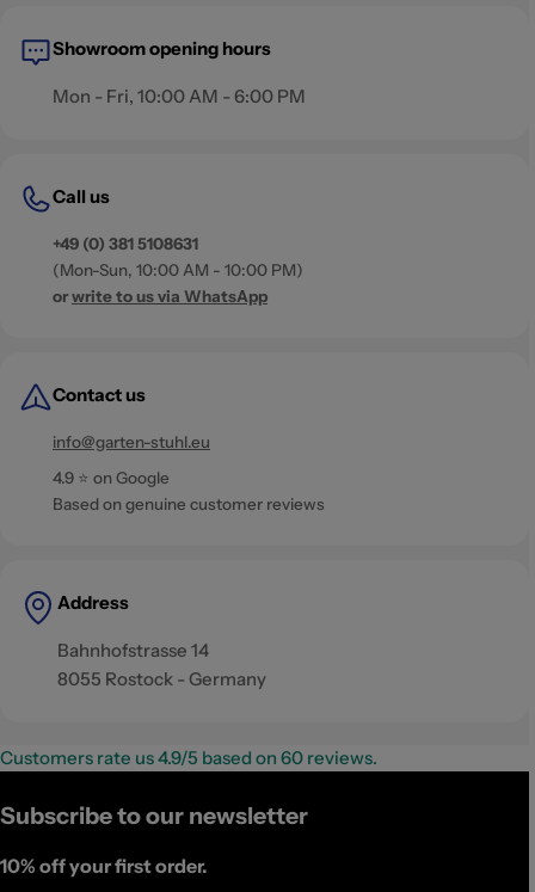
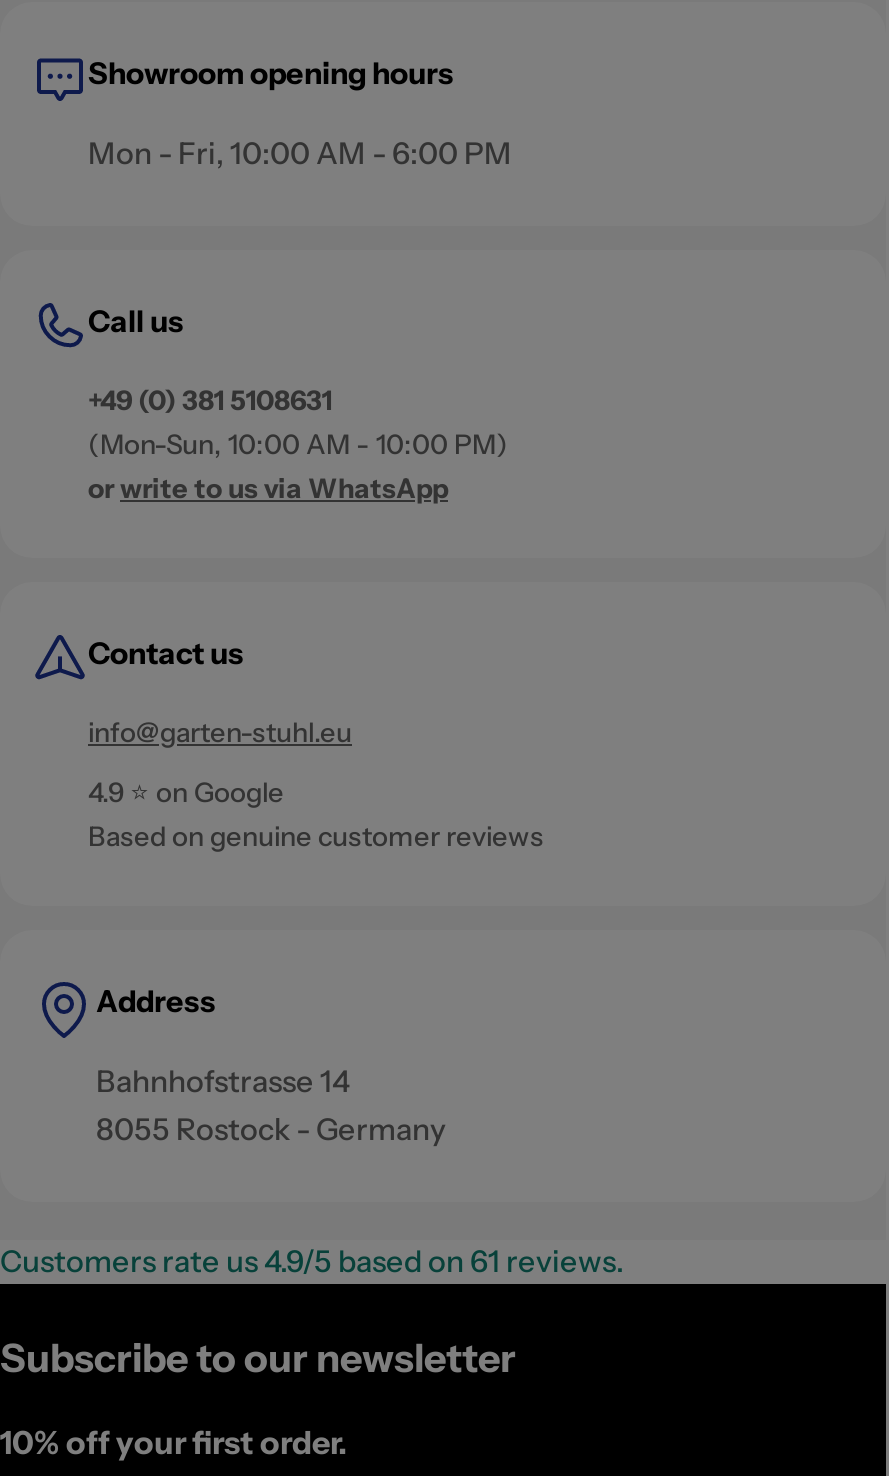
- Customers rate us 4.9/5 based on 60 reviews.
+ Customers rate us 4.9/5 based on 61 reviews.
